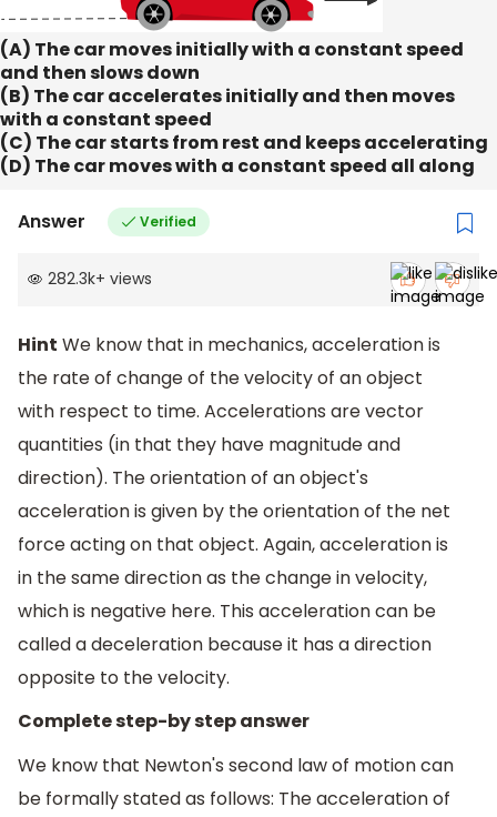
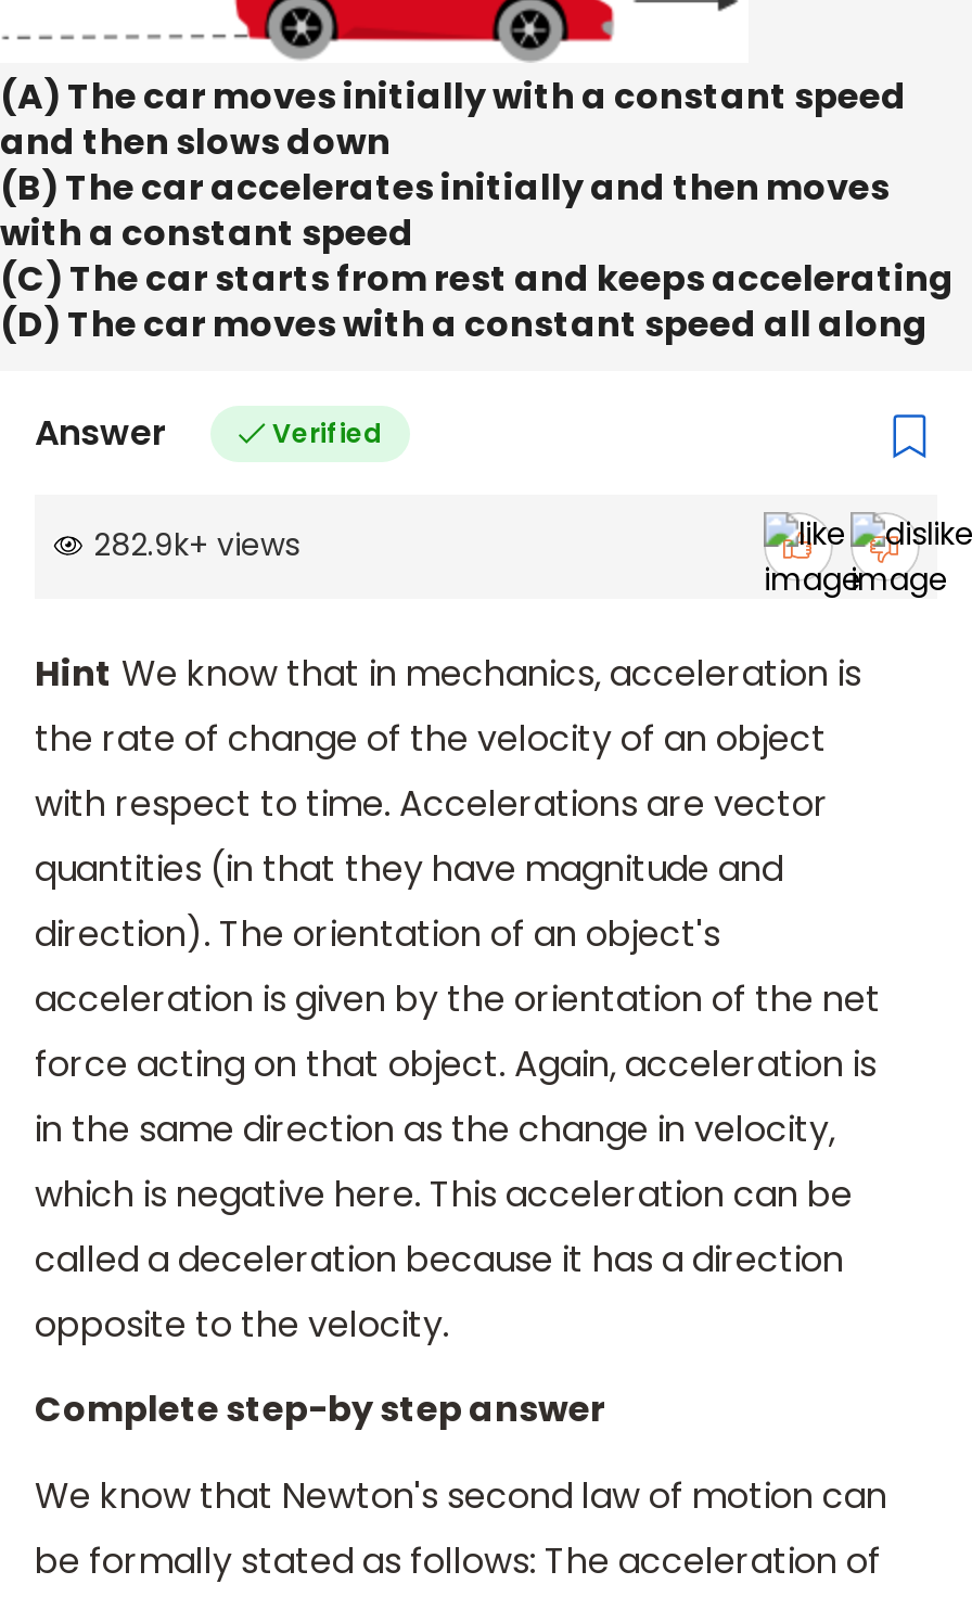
- 282.3k+ views
+ 282.9k+ views
